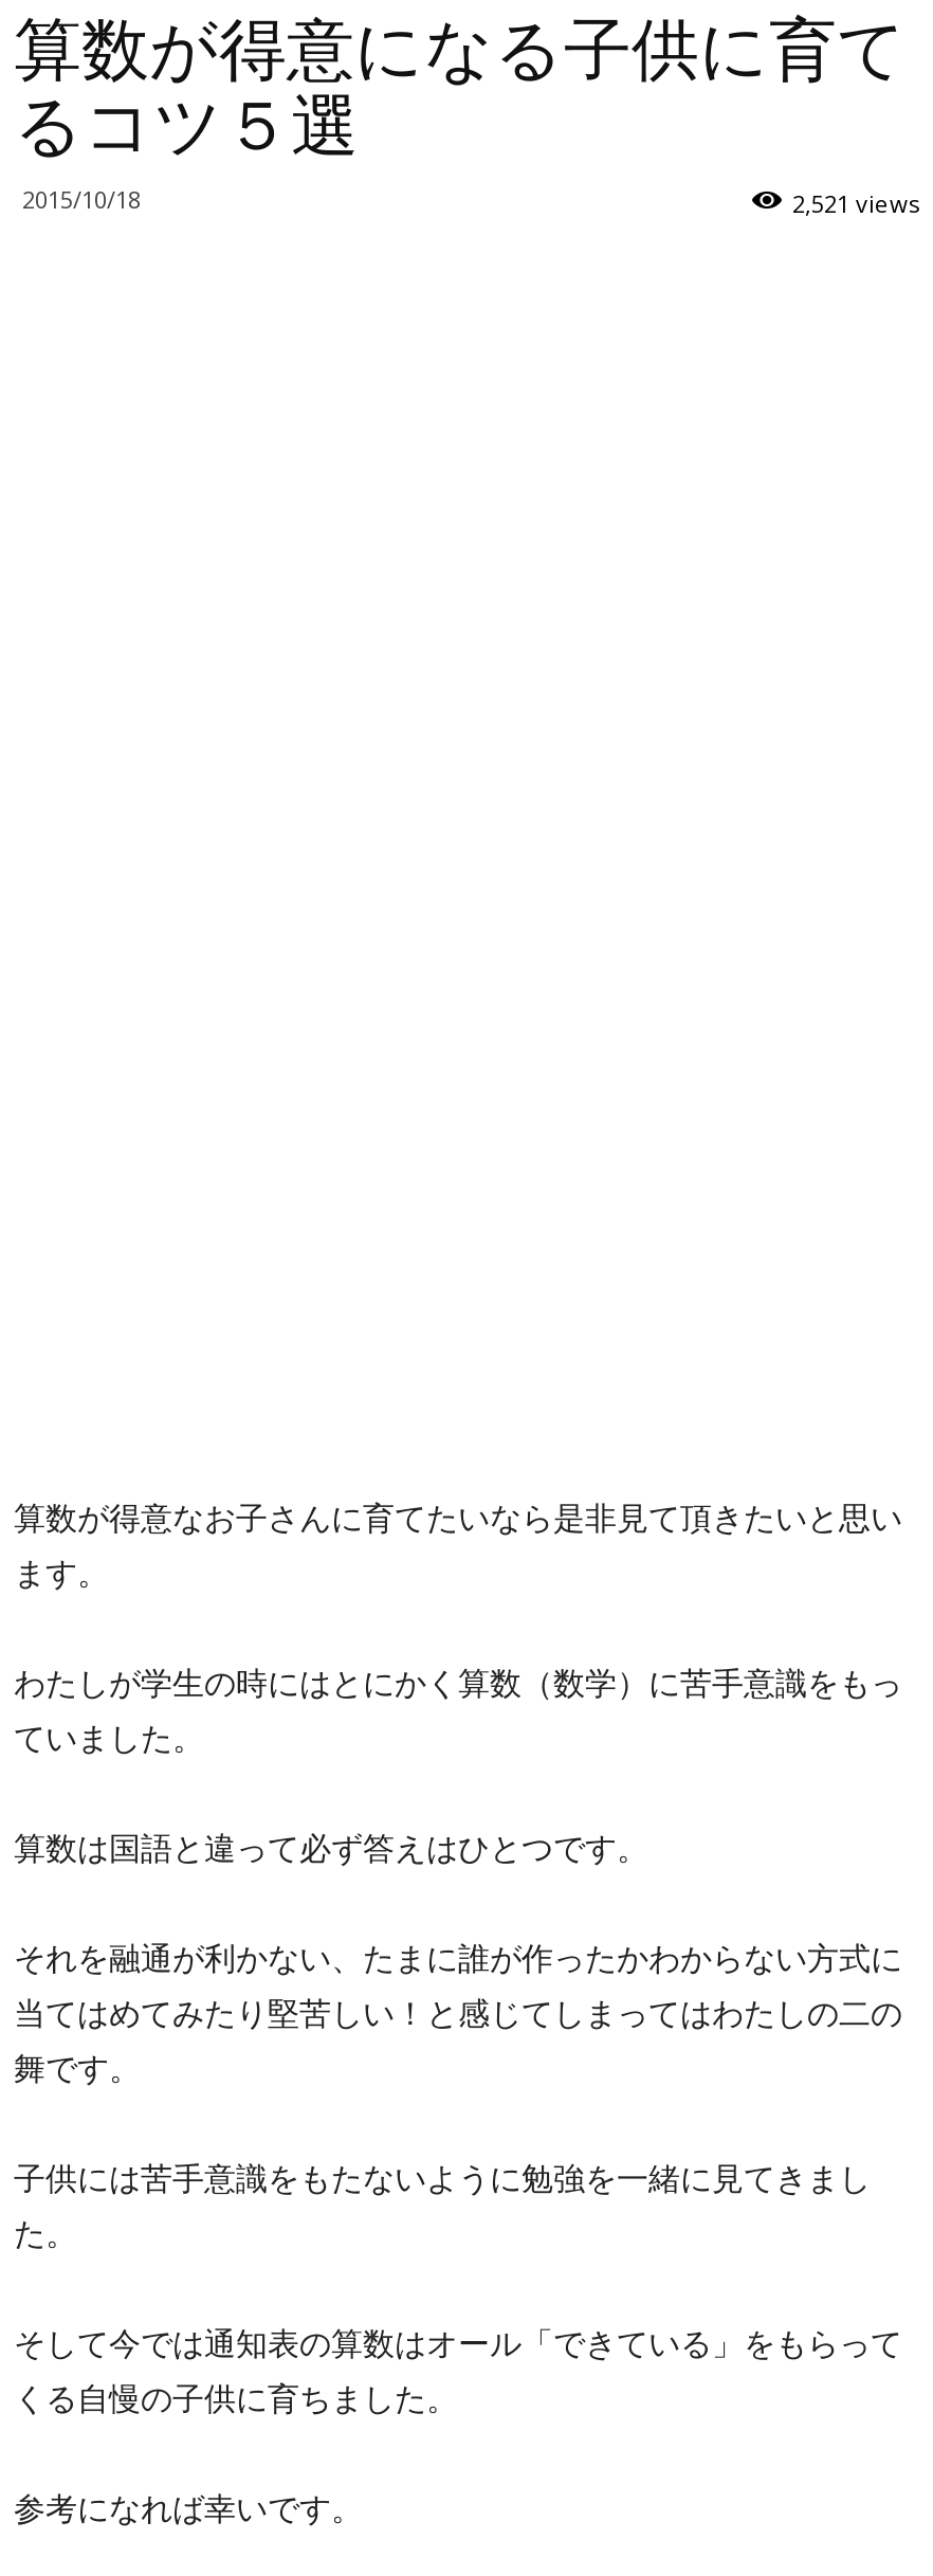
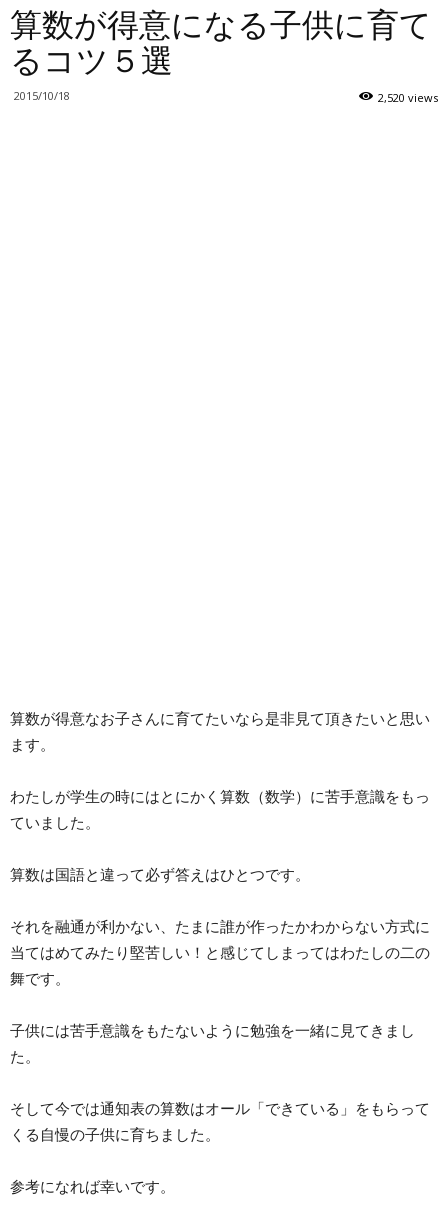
- 2,521 views
+ 2,520 views
